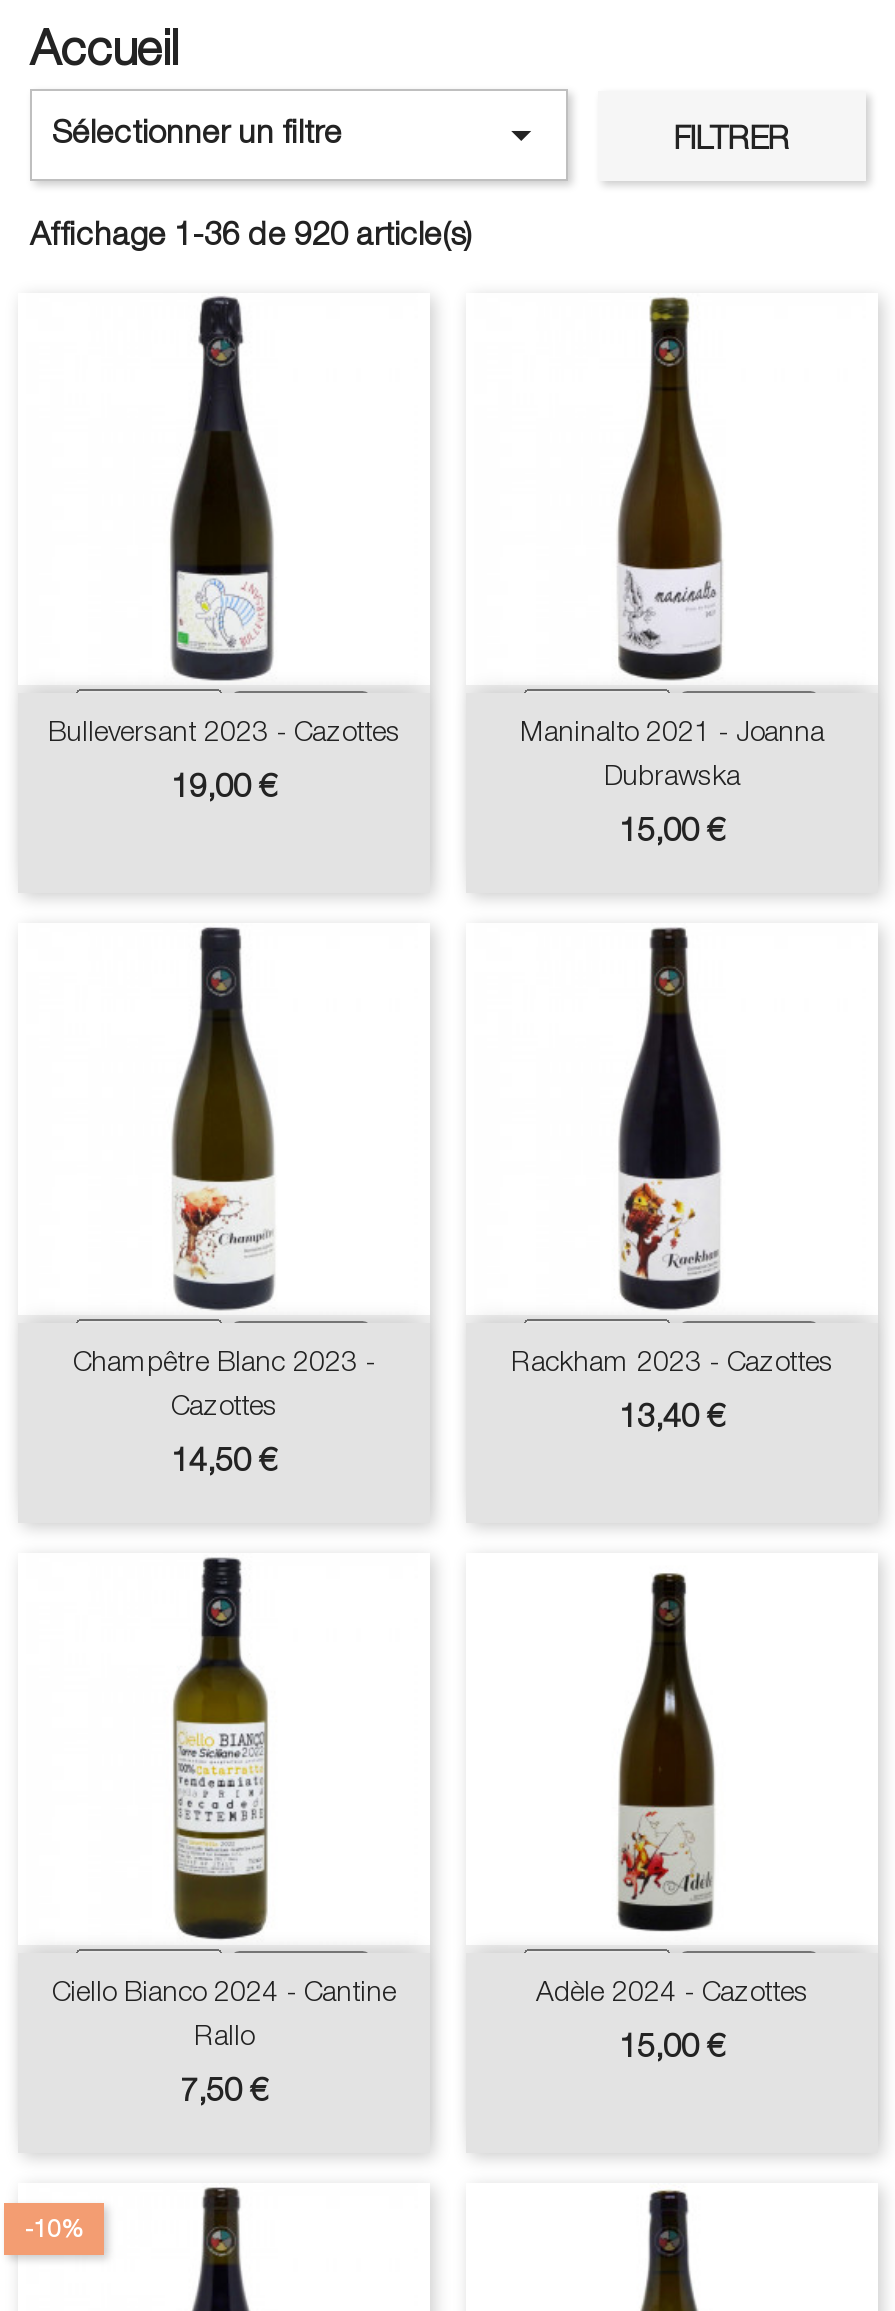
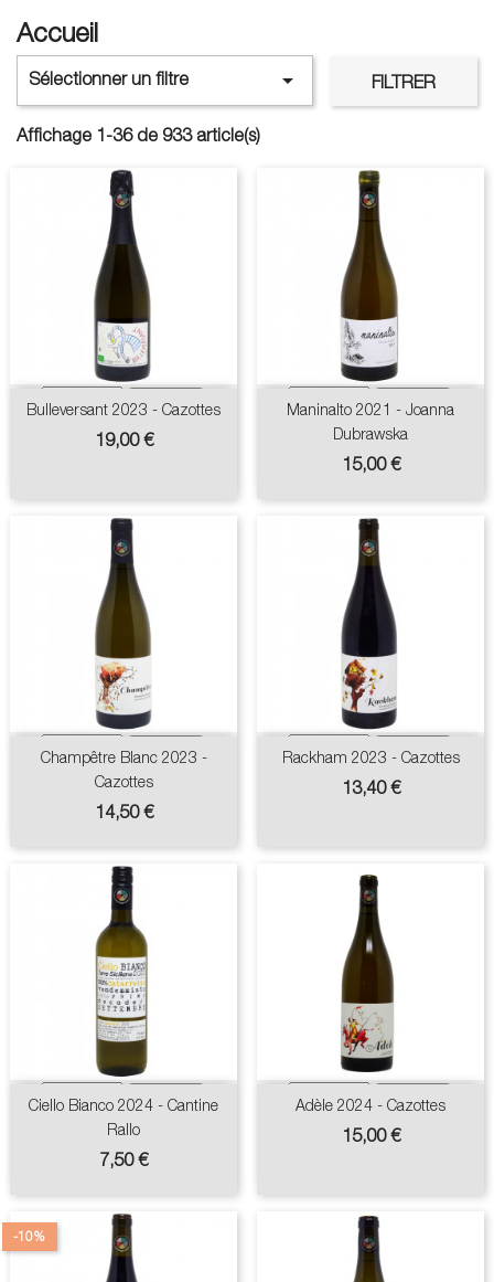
- Affichage 1-36 de 920 article(s)
+ Affichage 1-36 de 933 article(s)
